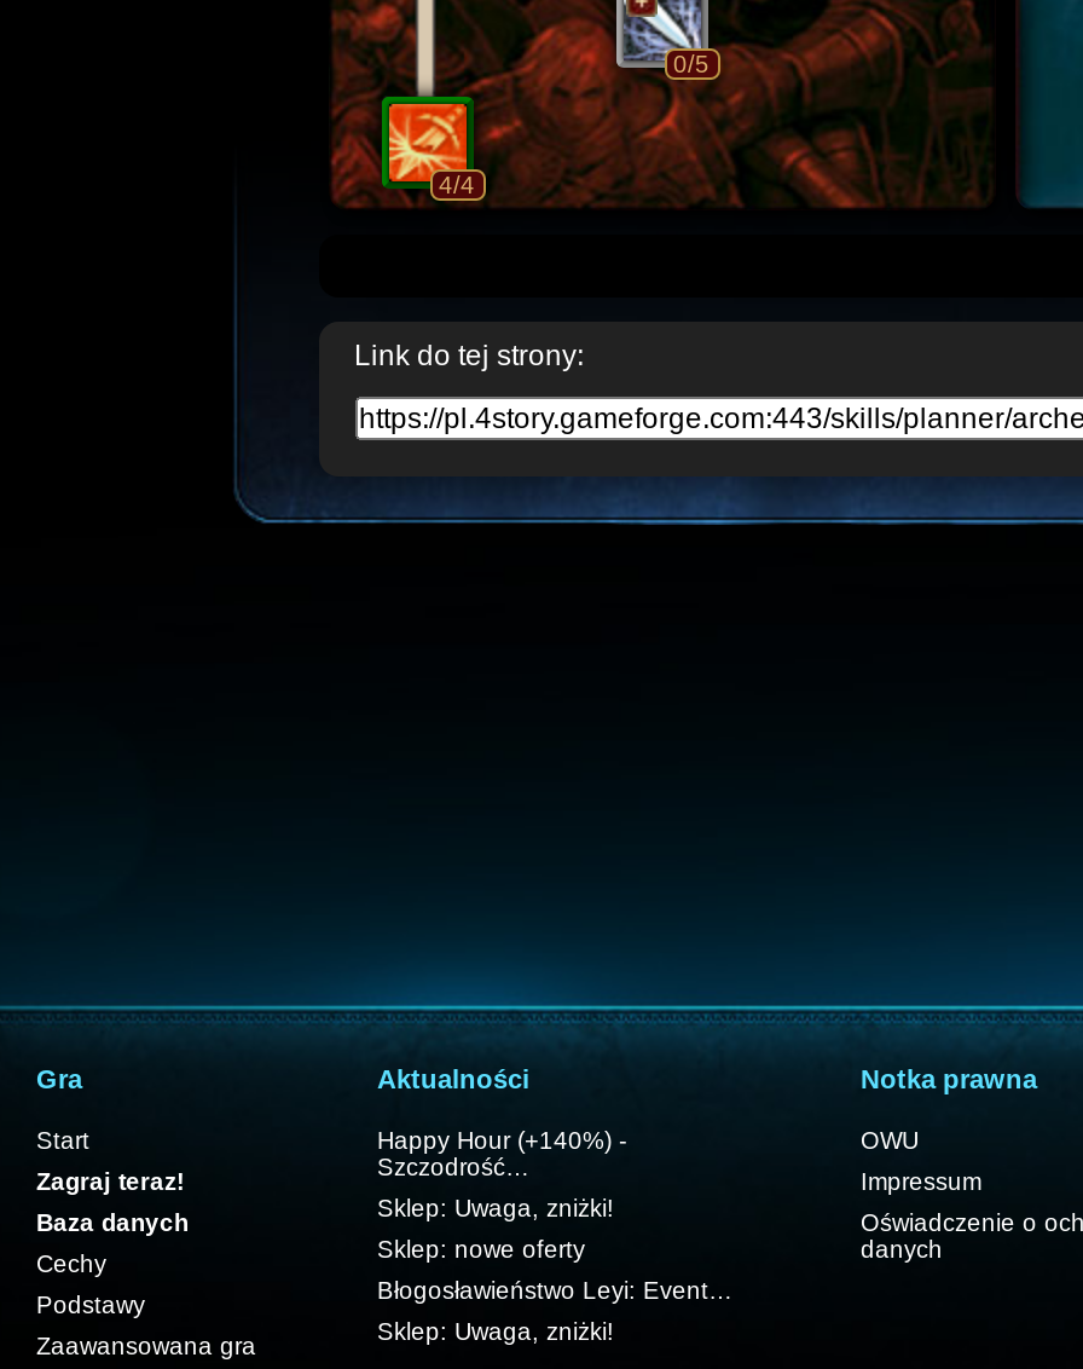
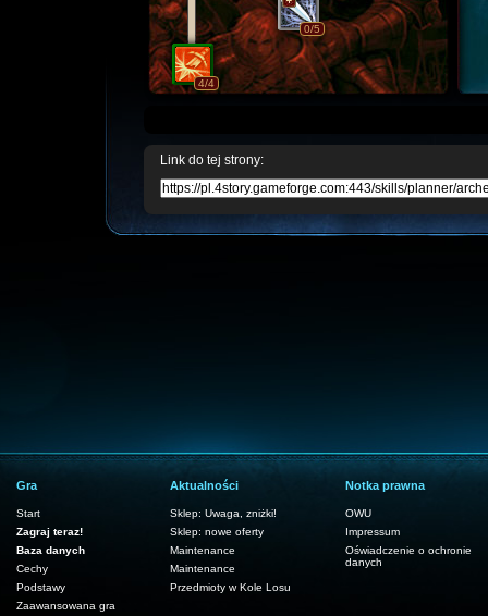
- Happy Hour (+140%) -
- Szczodrość…

moved up: Sklep: Uwaga, zniżki! | Sklep: nowe oferty

- Błogosławieństwo Leyi: Event…
- Sklep: Uwaga, zniżki!
+ Maintenance
+ Maintenance
+ Przedmioty w Kole Losu
